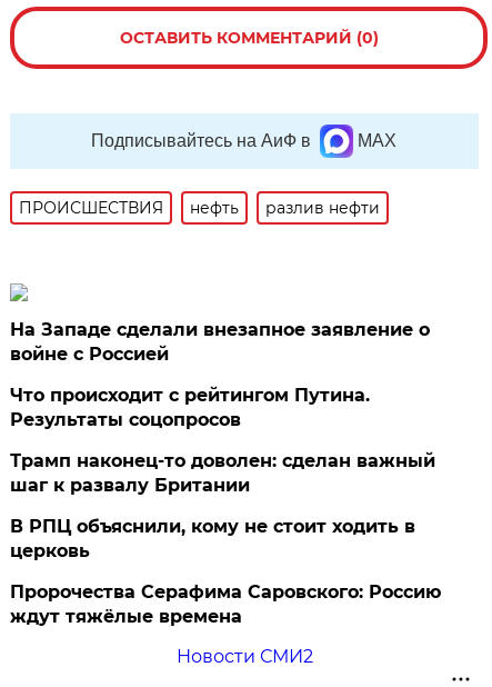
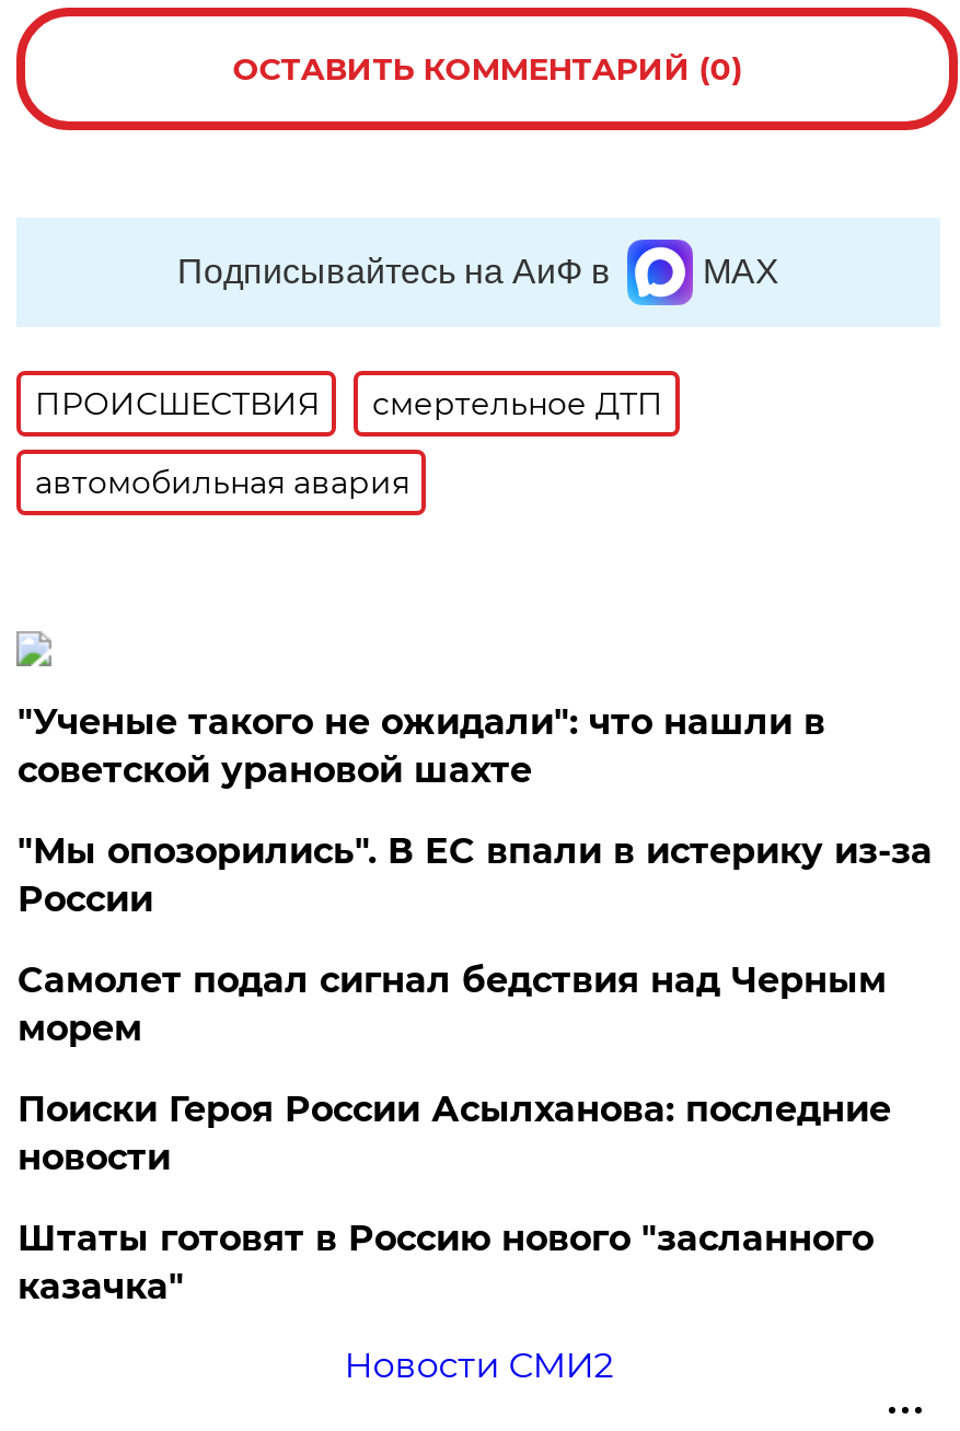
- нефть
- разлив нефти
+ смертельное ДТП
+ автомобильная авария

- На Западе сделали внезапное заявление о
- войне с Россией
- Что происходит с рейтингом Путина.
- Результаты соцопросов
- Трамп наконец-то доволен: сделан важный
- шаг к развалу Британии
- В РПЦ объяснили, кому не стоит ходить в
- церковь
- Пророчества Серафима Саровского: Россию
- ждут тяжёлые времена
+ "Ученые такого не ожидали": что нашли в
+ советской урановой шахте
+ "Мы опозорились". В ЕС впали в истерику из-за
+ России
+ Самолет подал сигнал бедствия над Черным
+ морем
+ Поиски Героя России Асылханова: последние
+ новости
+ Штаты готовят в Россию нового "засланного
+ казачка"
